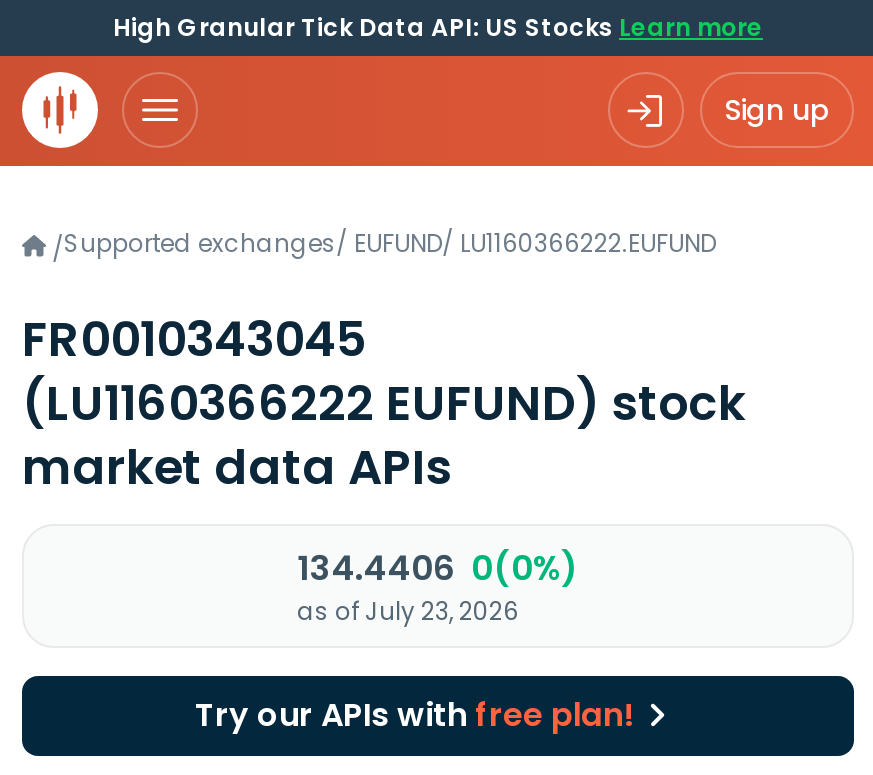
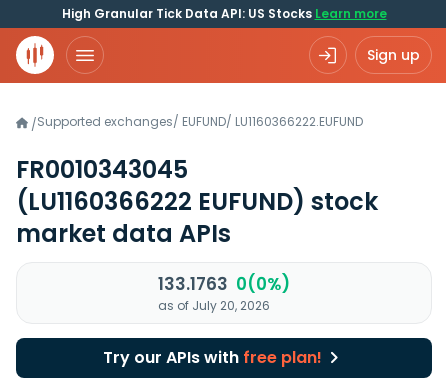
- 134.4406 0(0%)
+ 133.1763 0(0%)

- as of July 23, 2026
+ as of July 20, 2026
